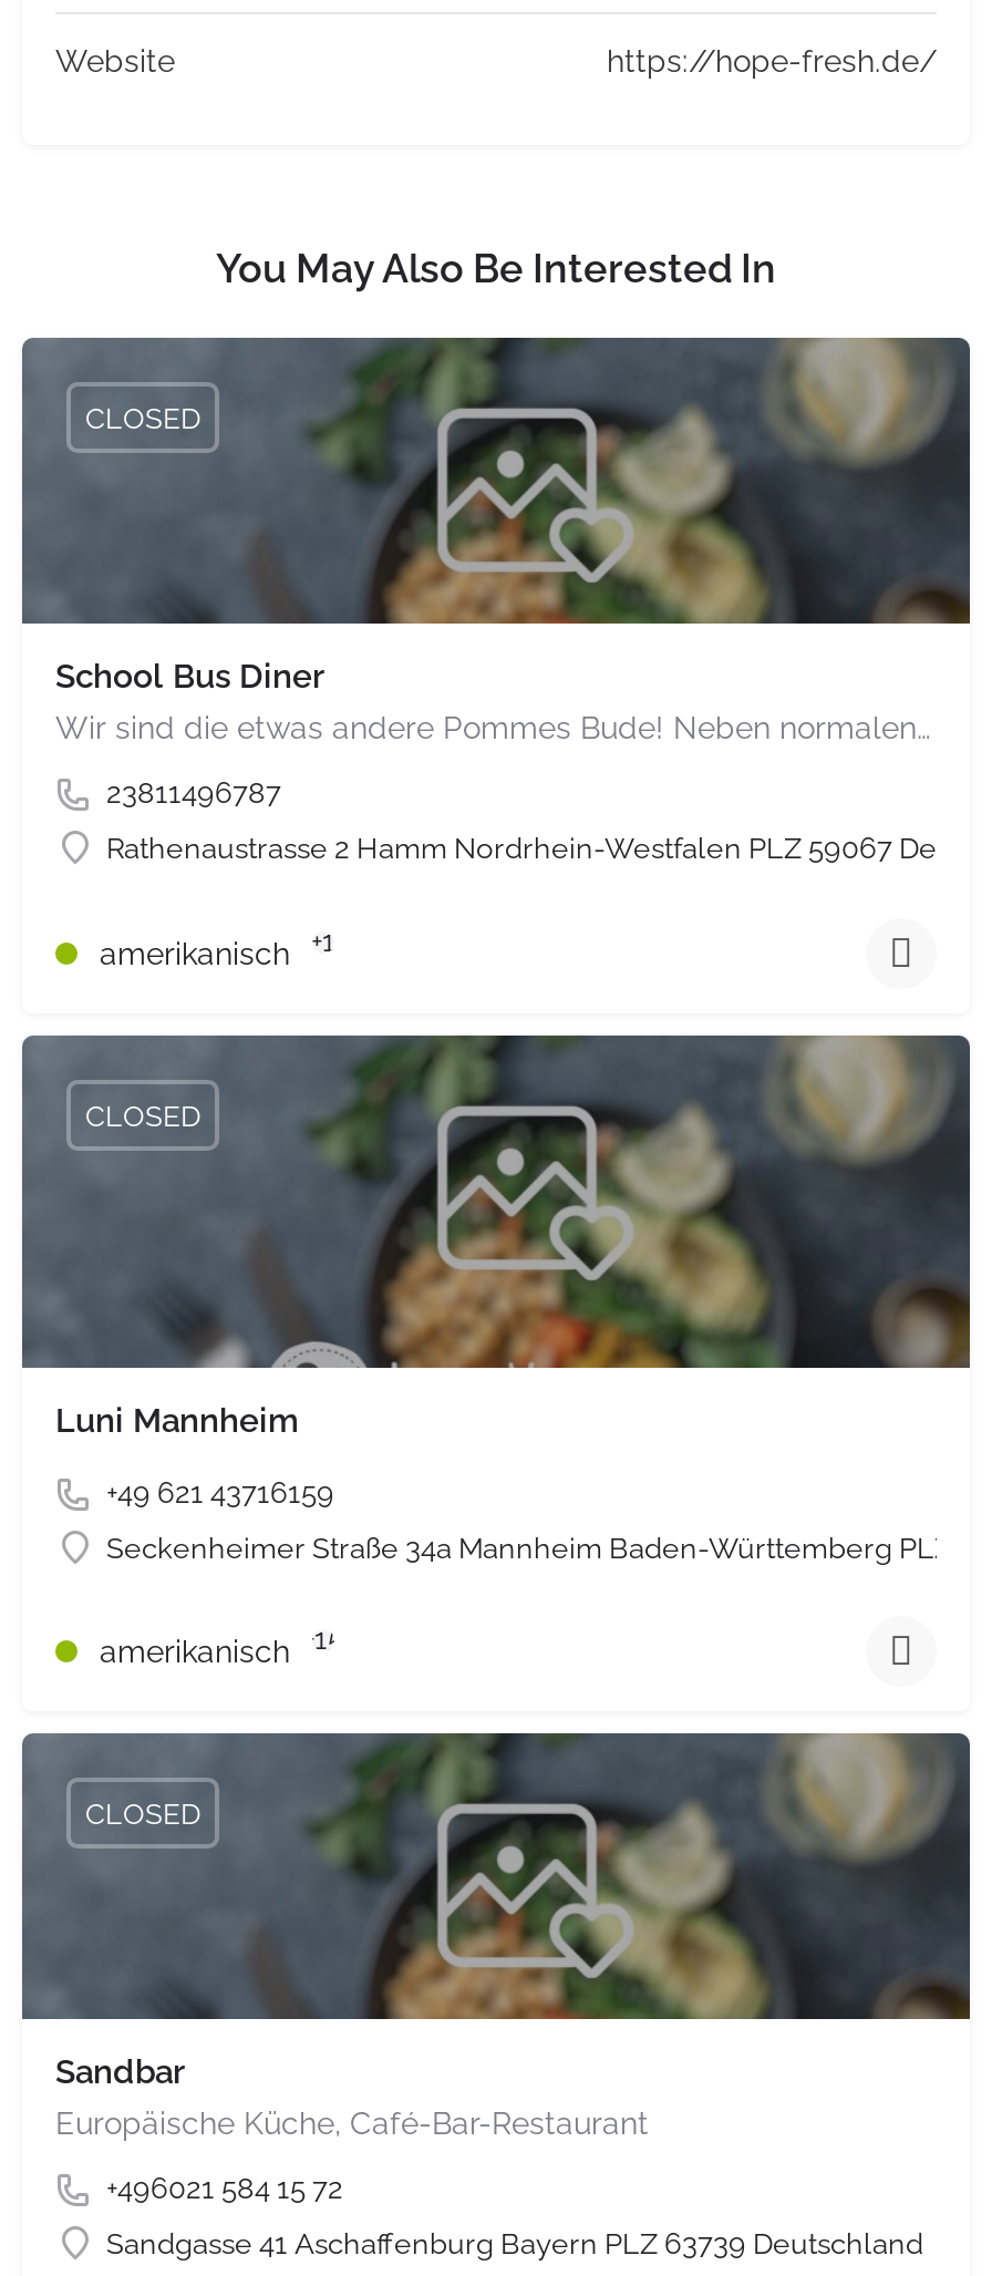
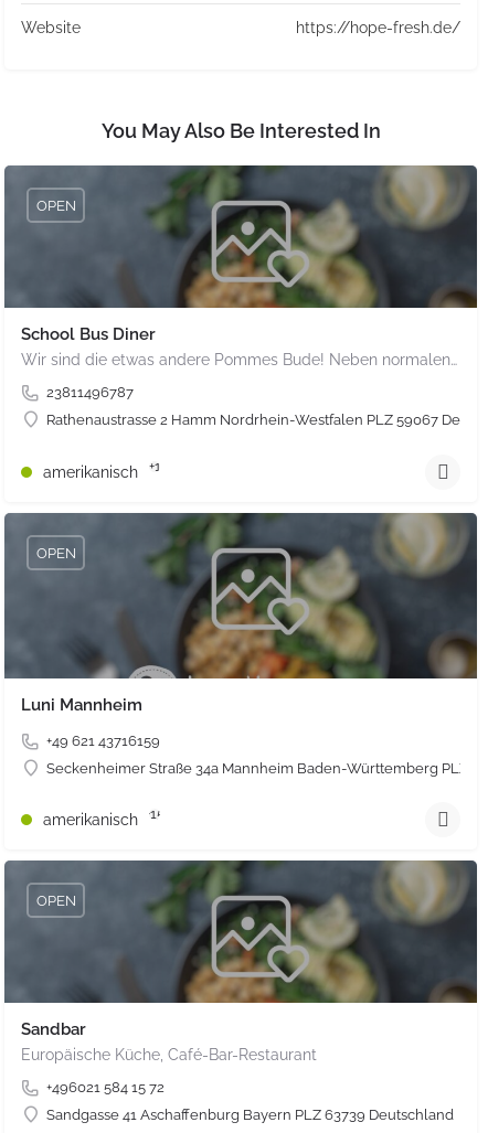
- CLOSED
+ OPEN

- CLOSED
+ OPEN

- CLOSED
+ OPEN
